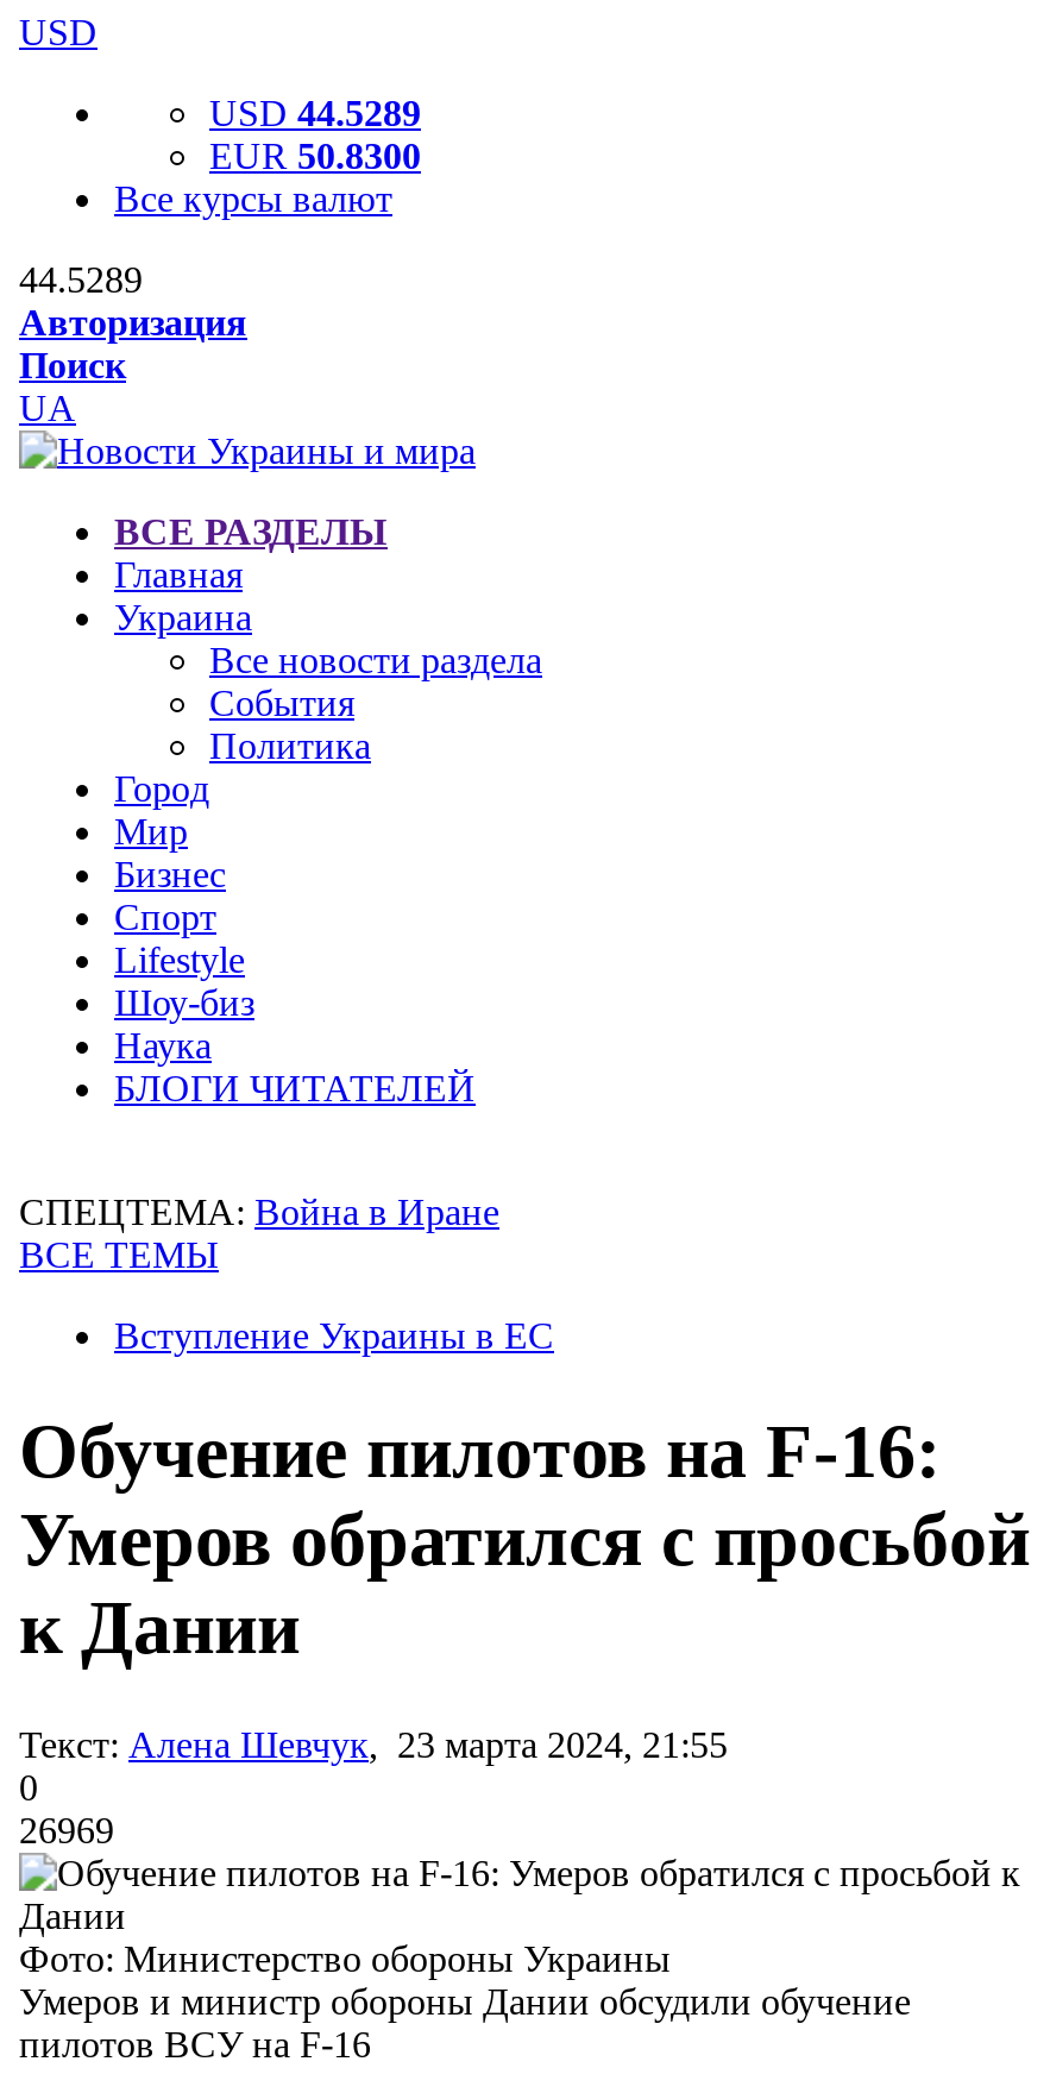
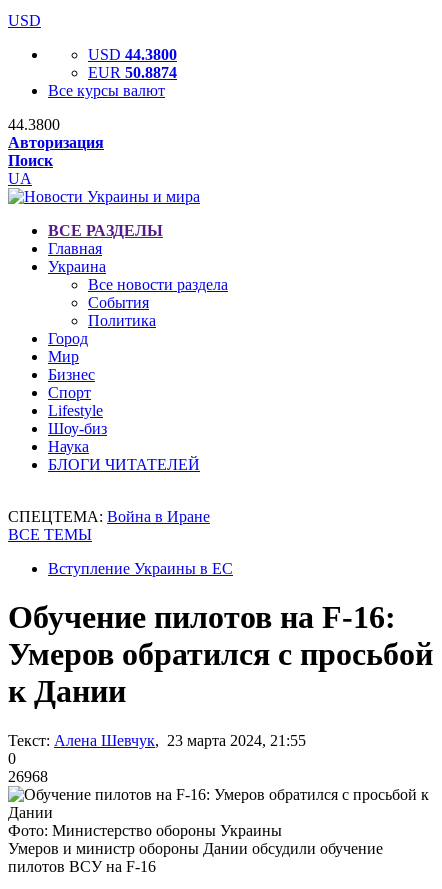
- USD 44.5289
+ USD 44.3800

- EUR 50.8300
+ EUR 50.8874

- 44.5289
+ 44.3800

- 26969
+ 26968
